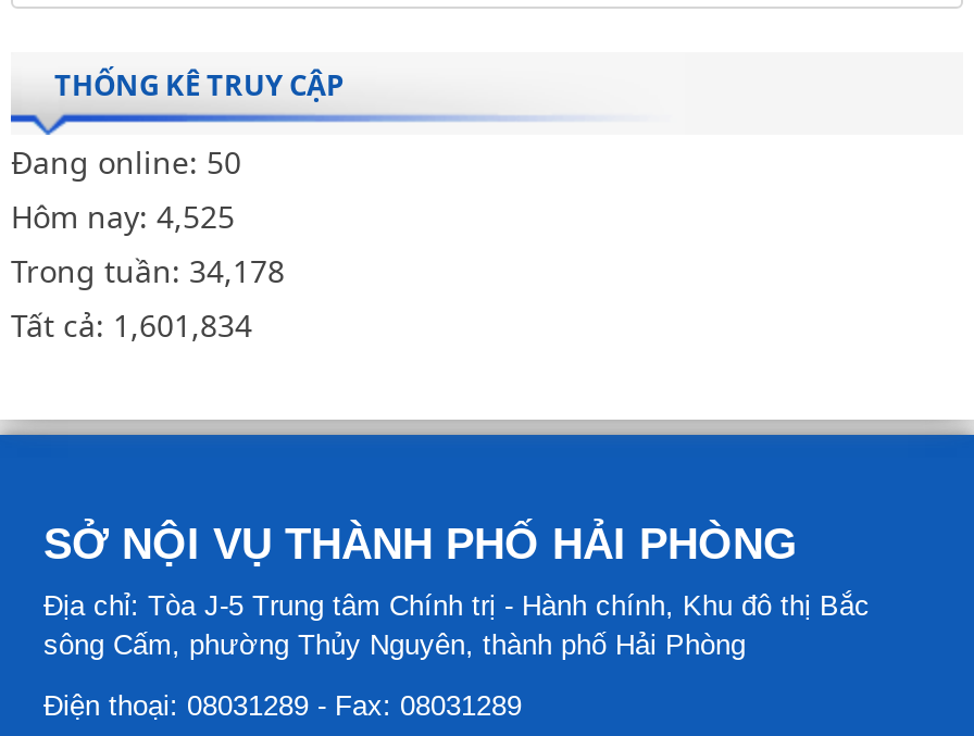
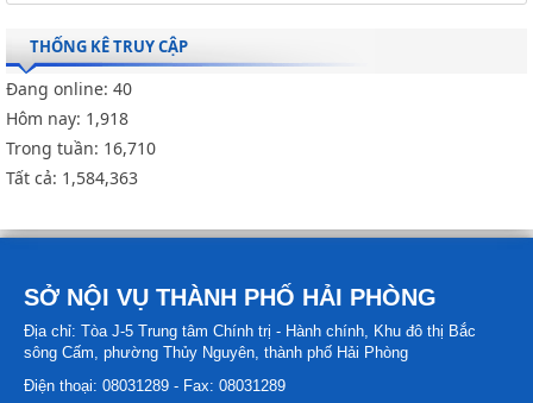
- Đang online: 50
+ Đang online: 40

- Hôm nay: 4,525
+ Hôm nay: 1,918

- Trong tuần: 34,178
+ Trong tuần: 16,710

- Tất cả: 1,601,834
+ Tất cả: 1,584,363
